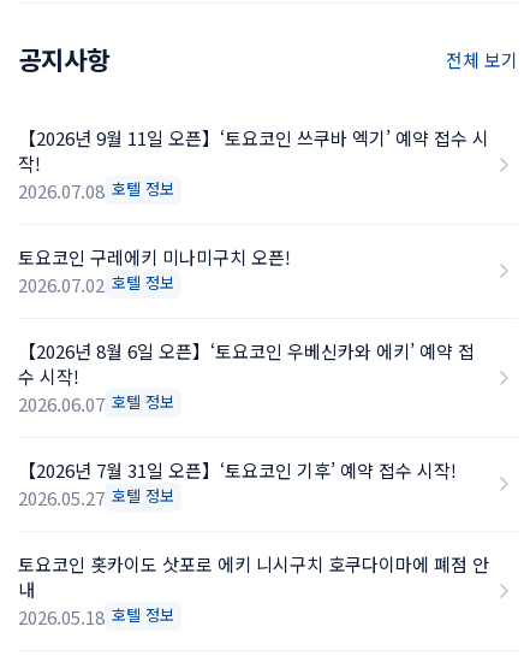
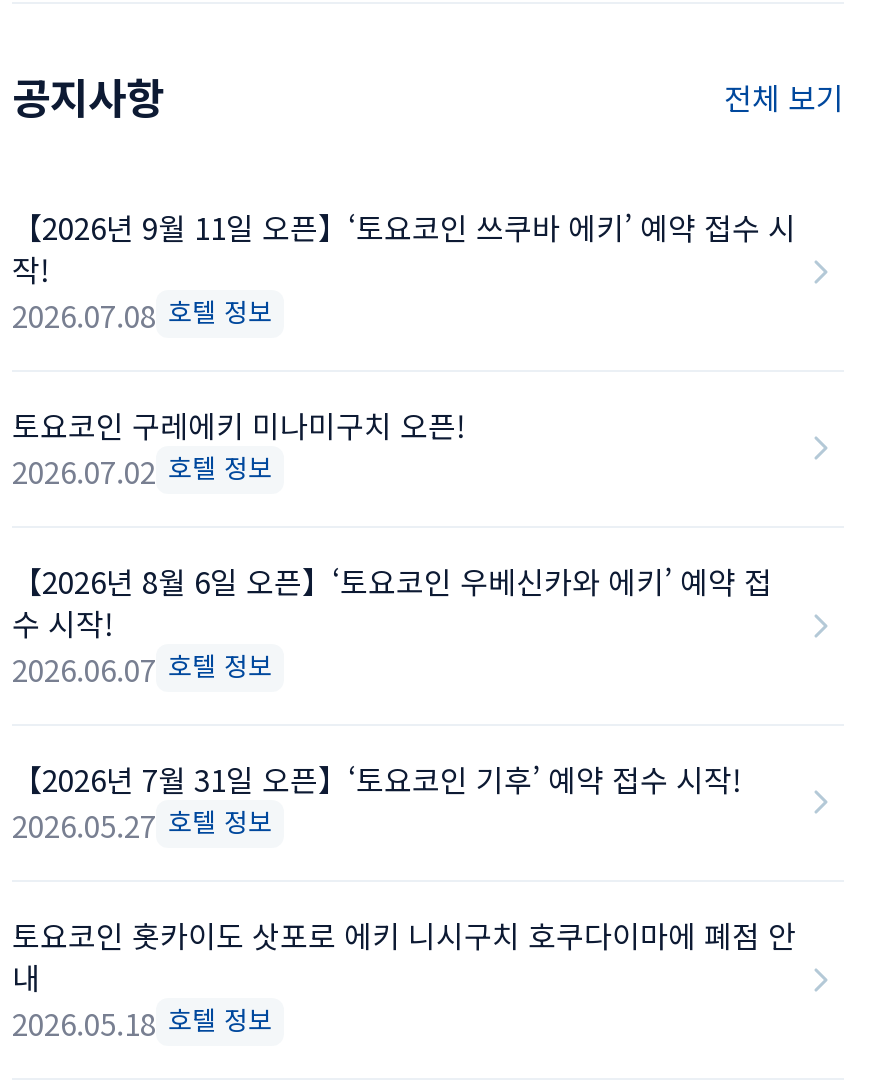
- 【2026년 9월 11일 오픈】‘토요코인 쓰쿠바 엑기’ 예약 접수 시
+ 【2026년 9월 11일 오픈】‘토요코인 쓰쿠바 에키’ 예약 접수 시
